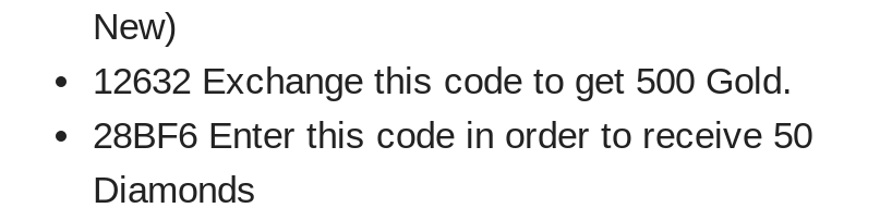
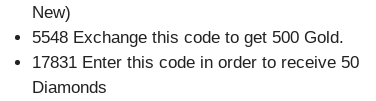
- 12632 Exchange this code to get 500 Gold.
+ 5548 Exchange this code to get 500 Gold.

- 28BF6 Enter this code in order to receive 50
+ 17831 Enter this code in order to receive 50
